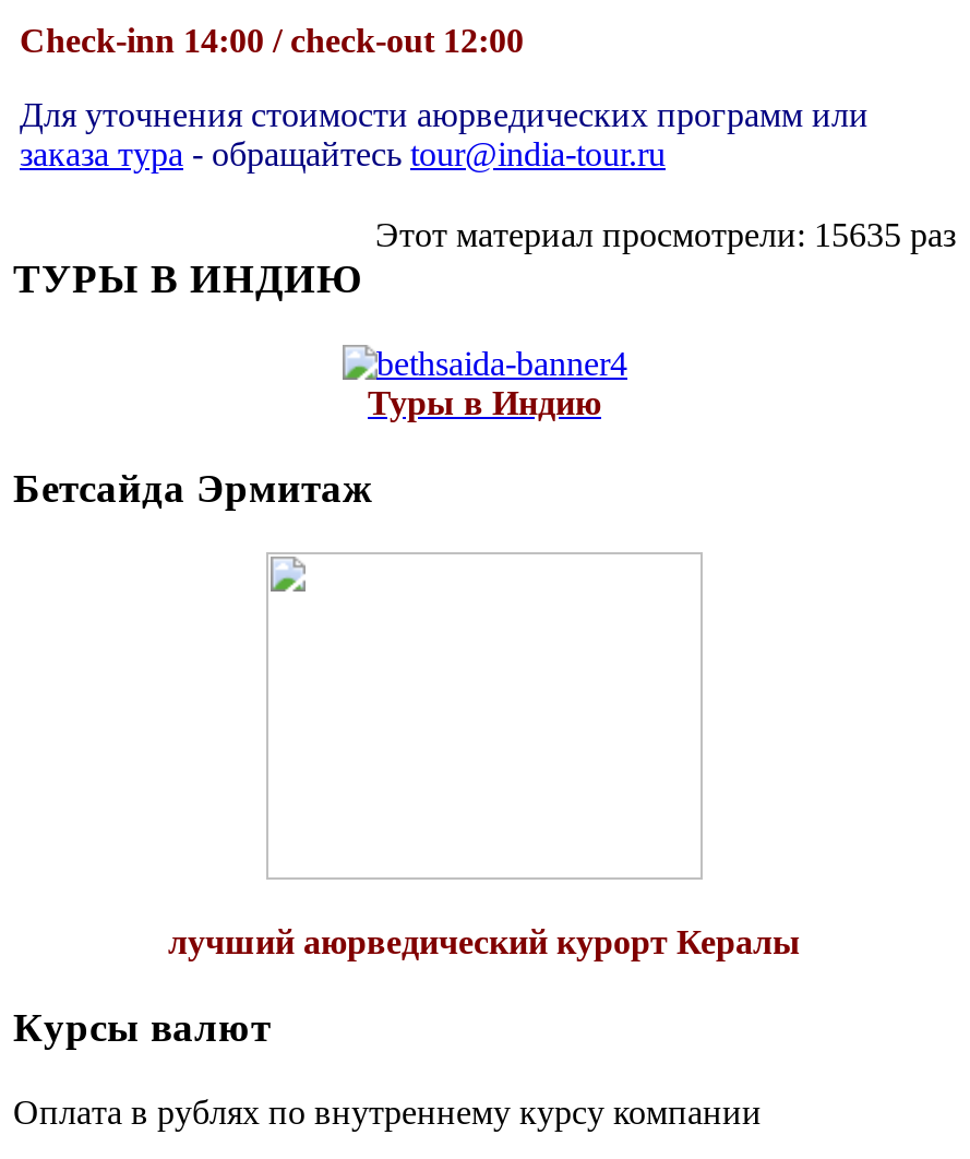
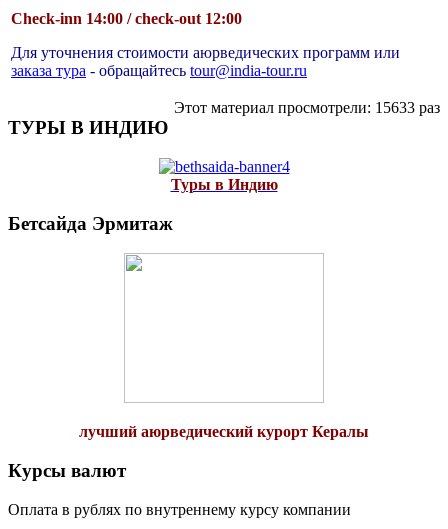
- Этот материал просмотрели: 15635 раз
+ Этот материал просмотрели: 15633 раз
